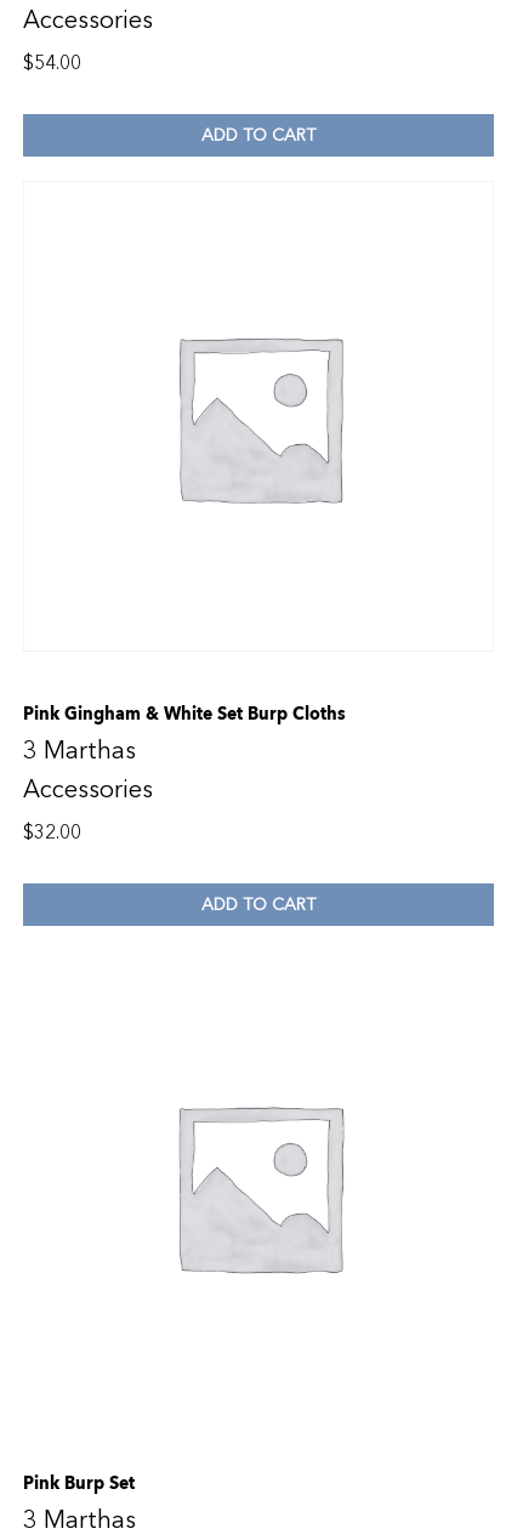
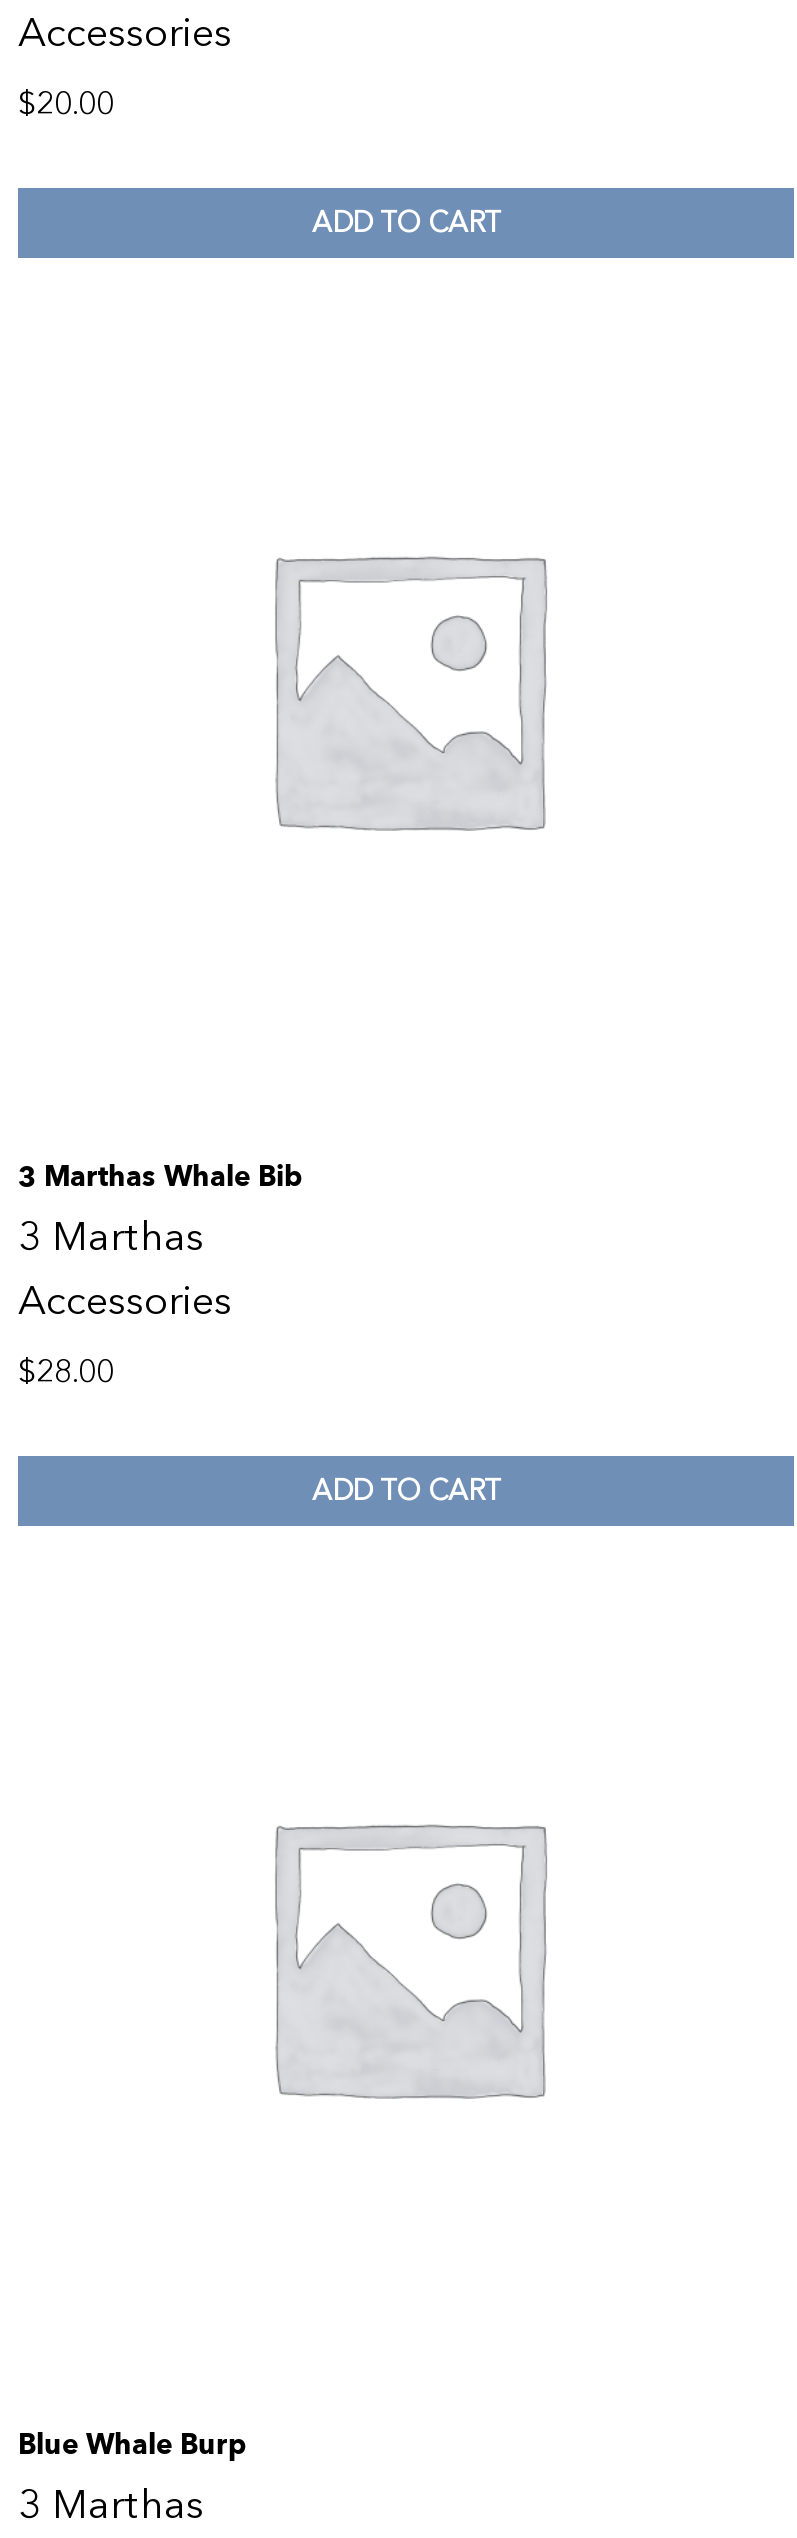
- $54.00
+ $20.00

- Pink Gingham & White Set Burp Cloths
+ 3 Marthas Whale Bib

- $32.00
+ $28.00

- Pink Burp Set
+ Blue Whale Burp
